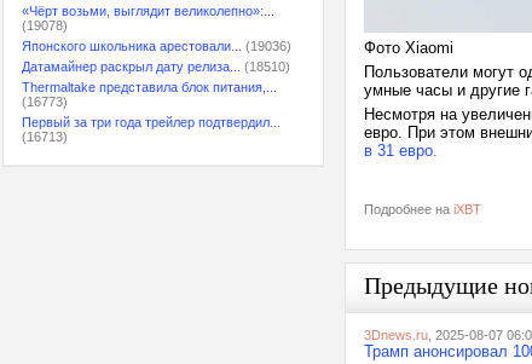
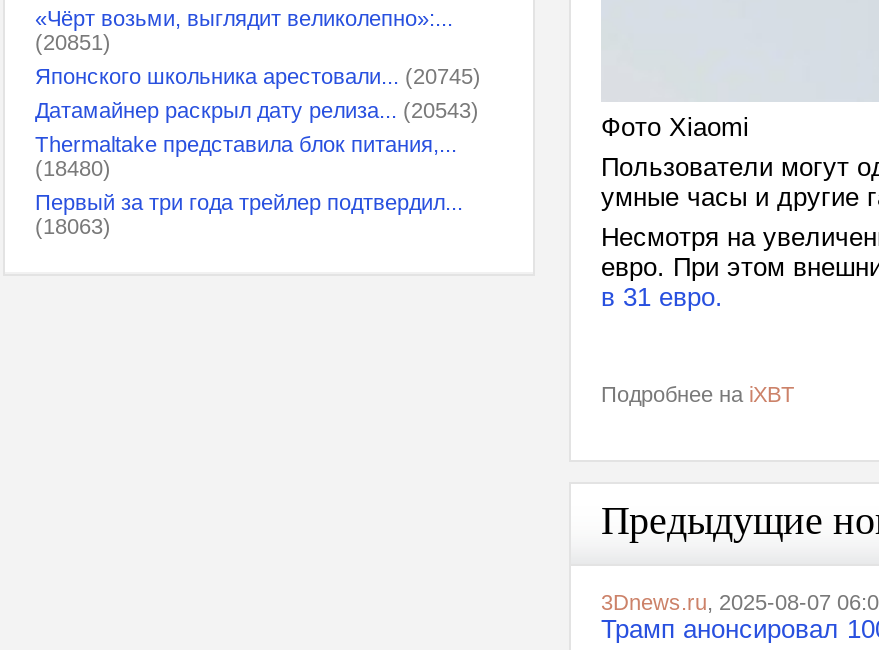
- (19078)
+ (20851)

- Японского школьника арестовали... (19036)
+ Японского школьника арестовали... (20745)

- Датамайнер раскрыл дату релиза... (18510)
+ Датамайнер раскрыл дату релиза... (20543)

- (16773)
+ (18480)

- (16713)
+ (18063)
